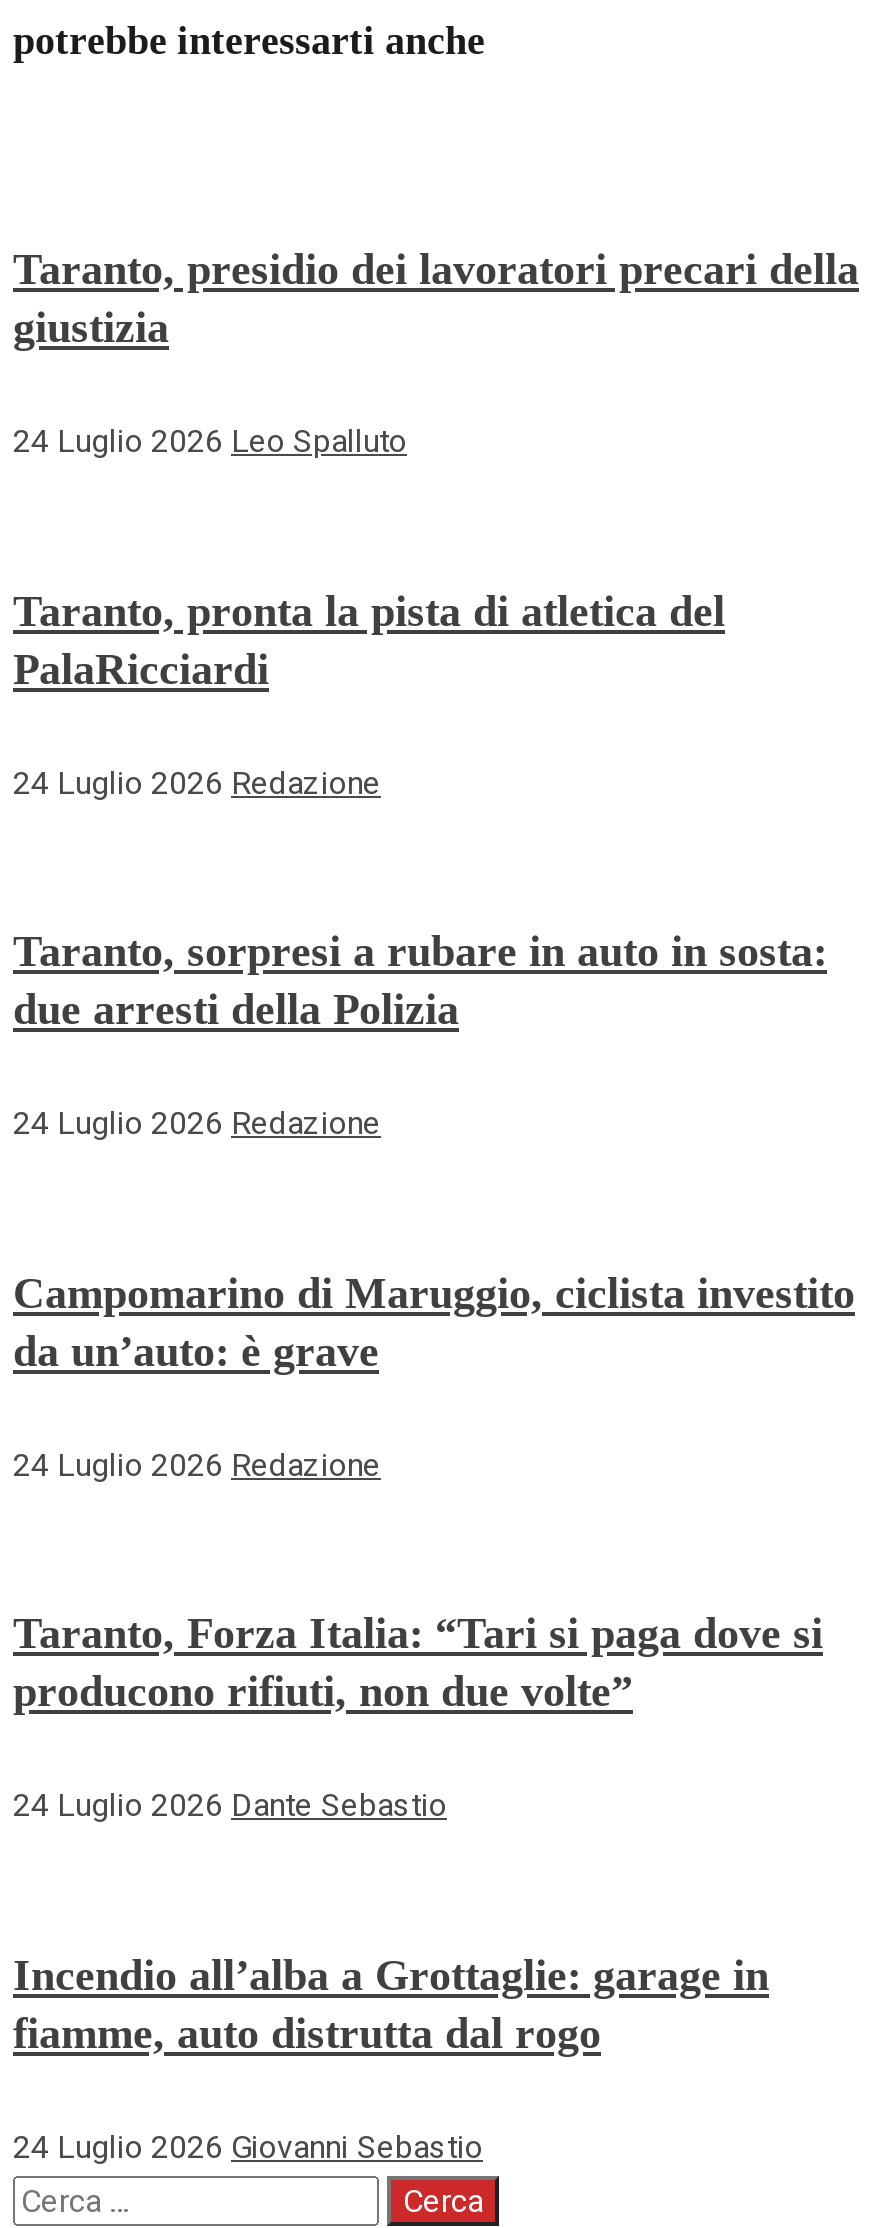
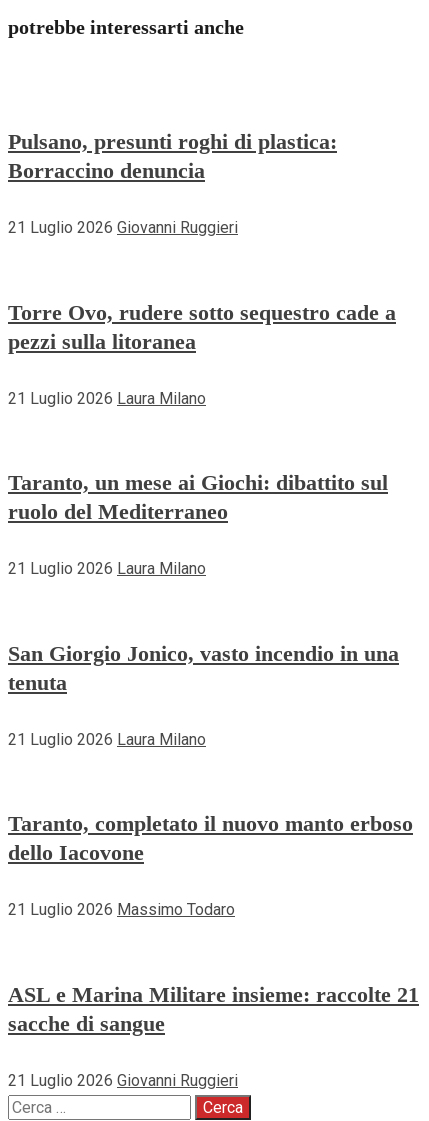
- Taranto, presidio dei lavoratori precari della
- giustizia
+ Pulsano, presunti roghi di plastica:
+ Borraccino denuncia

- 24 Luglio 2026 Leo Spalluto
+ 21 Luglio 2026 Giovanni Ruggieri

- Taranto, pronta la pista di atletica del
- PalaRicciardi
+ Torre Ovo, rudere sotto sequestro cade a
+ pezzi sulla litoranea

- 24 Luglio 2026 Redazione
+ 21 Luglio 2026 Laura Milano

- Taranto, sorpresi a rubare in auto in sosta:
- due arresti della Polizia
+ Taranto, un mese ai Giochi: dibattito sul
+ ruolo del Mediterraneo

- 24 Luglio 2026 Redazione
+ 21 Luglio 2026 Laura Milano

- Campomarino di Maruggio, ciclista investito
- da un’auto: è grave
+ San Giorgio Jonico, vasto incendio in una
+ tenuta

- 24 Luglio 2026 Redazione
+ 21 Luglio 2026 Laura Milano

- Taranto, Forza Italia: “Tari si paga dove si
- producono rifiuti, non due volte”
+ Taranto, completato il nuovo manto erboso
+ dello Iacovone

- 24 Luglio 2026 Dante Sebastio
+ 21 Luglio 2026 Massimo Todaro

- Incendio all’alba a Grottaglie: garage in
- fiamme, auto distrutta dal rogo
+ ASL e Marina Militare insieme: raccolte 21
+ sacche di sangue

- 24 Luglio 2026 Giovanni Sebastio
+ 21 Luglio 2026 Giovanni Ruggieri
